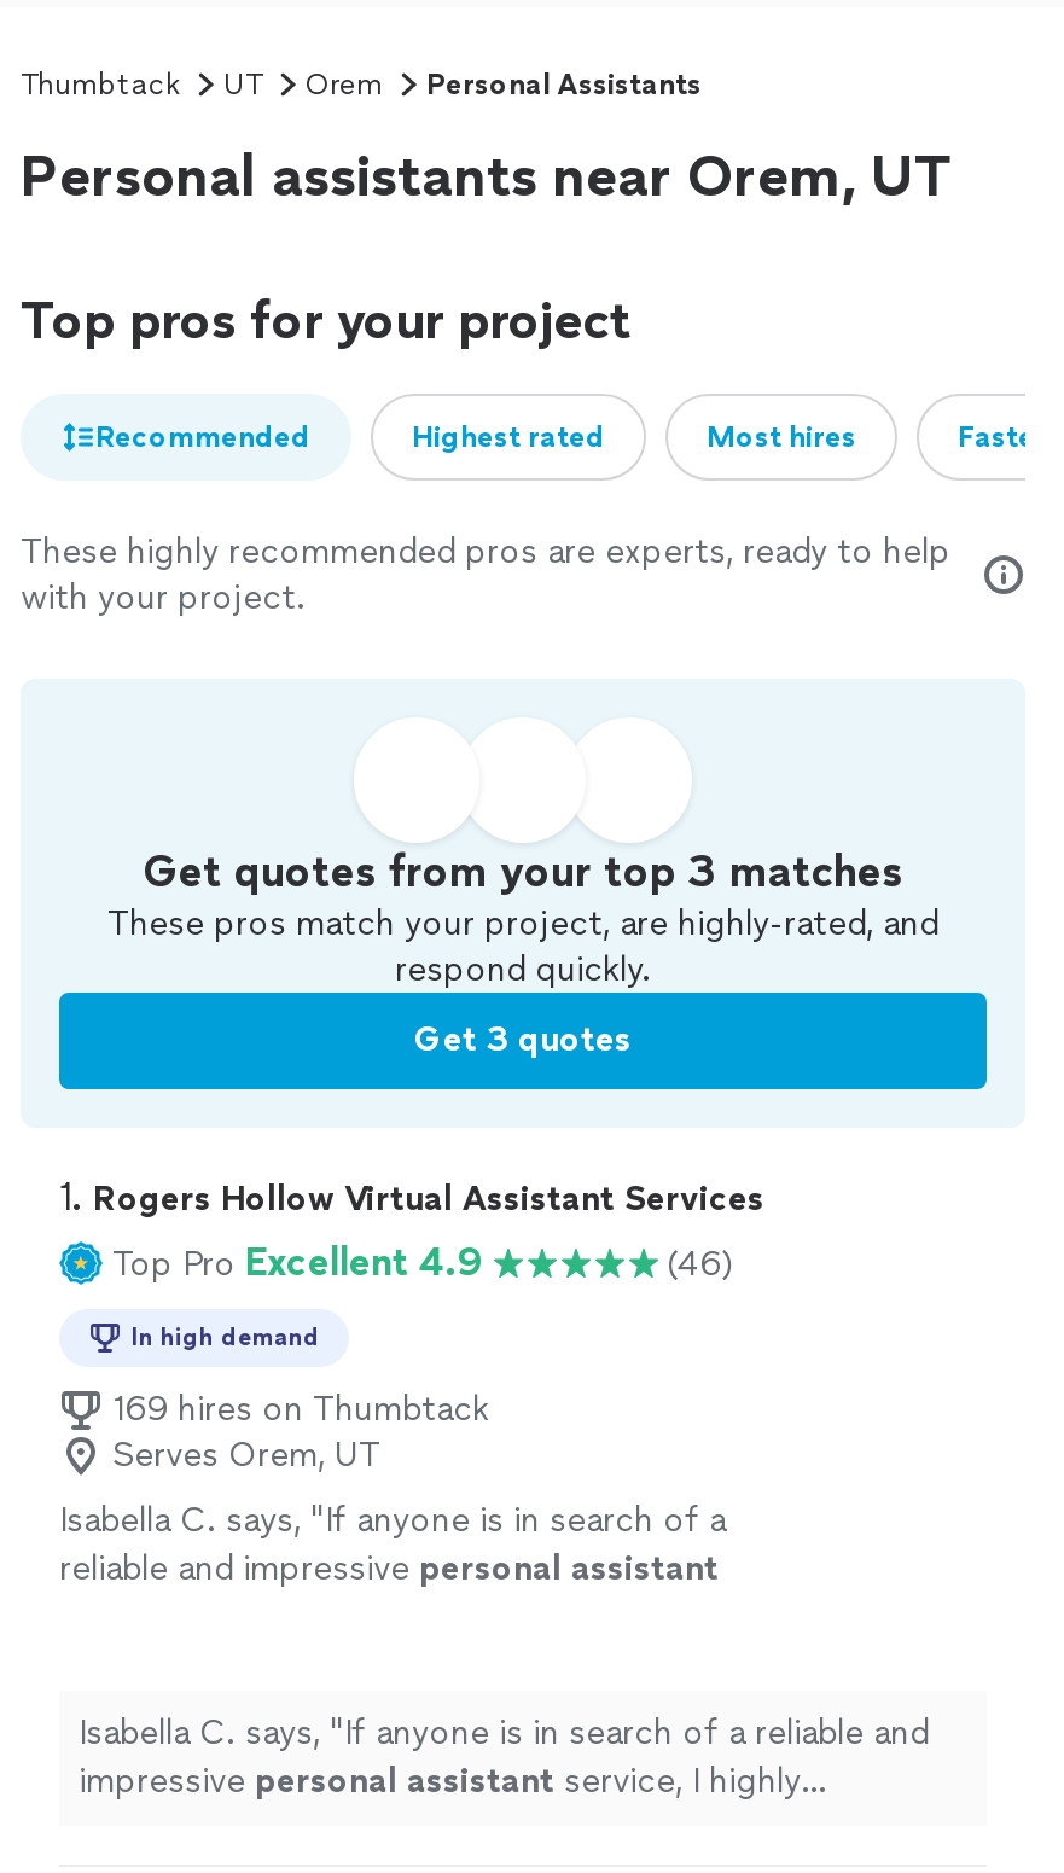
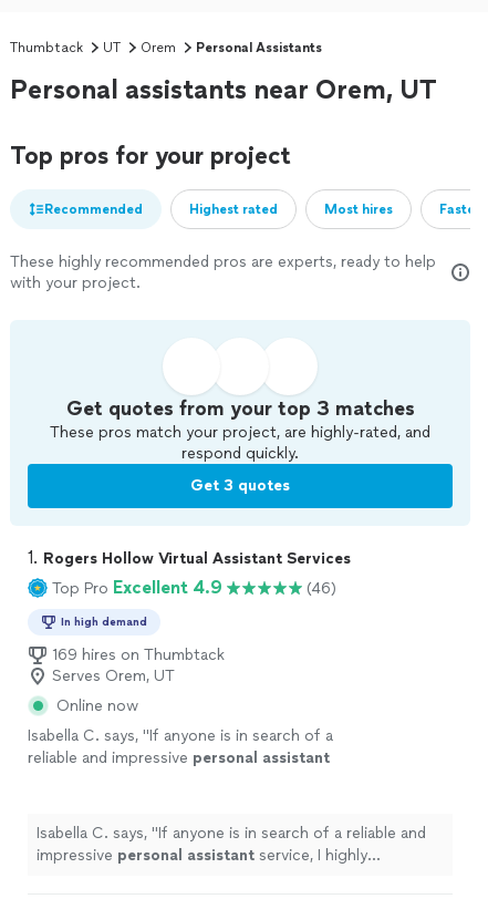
+ Online now
